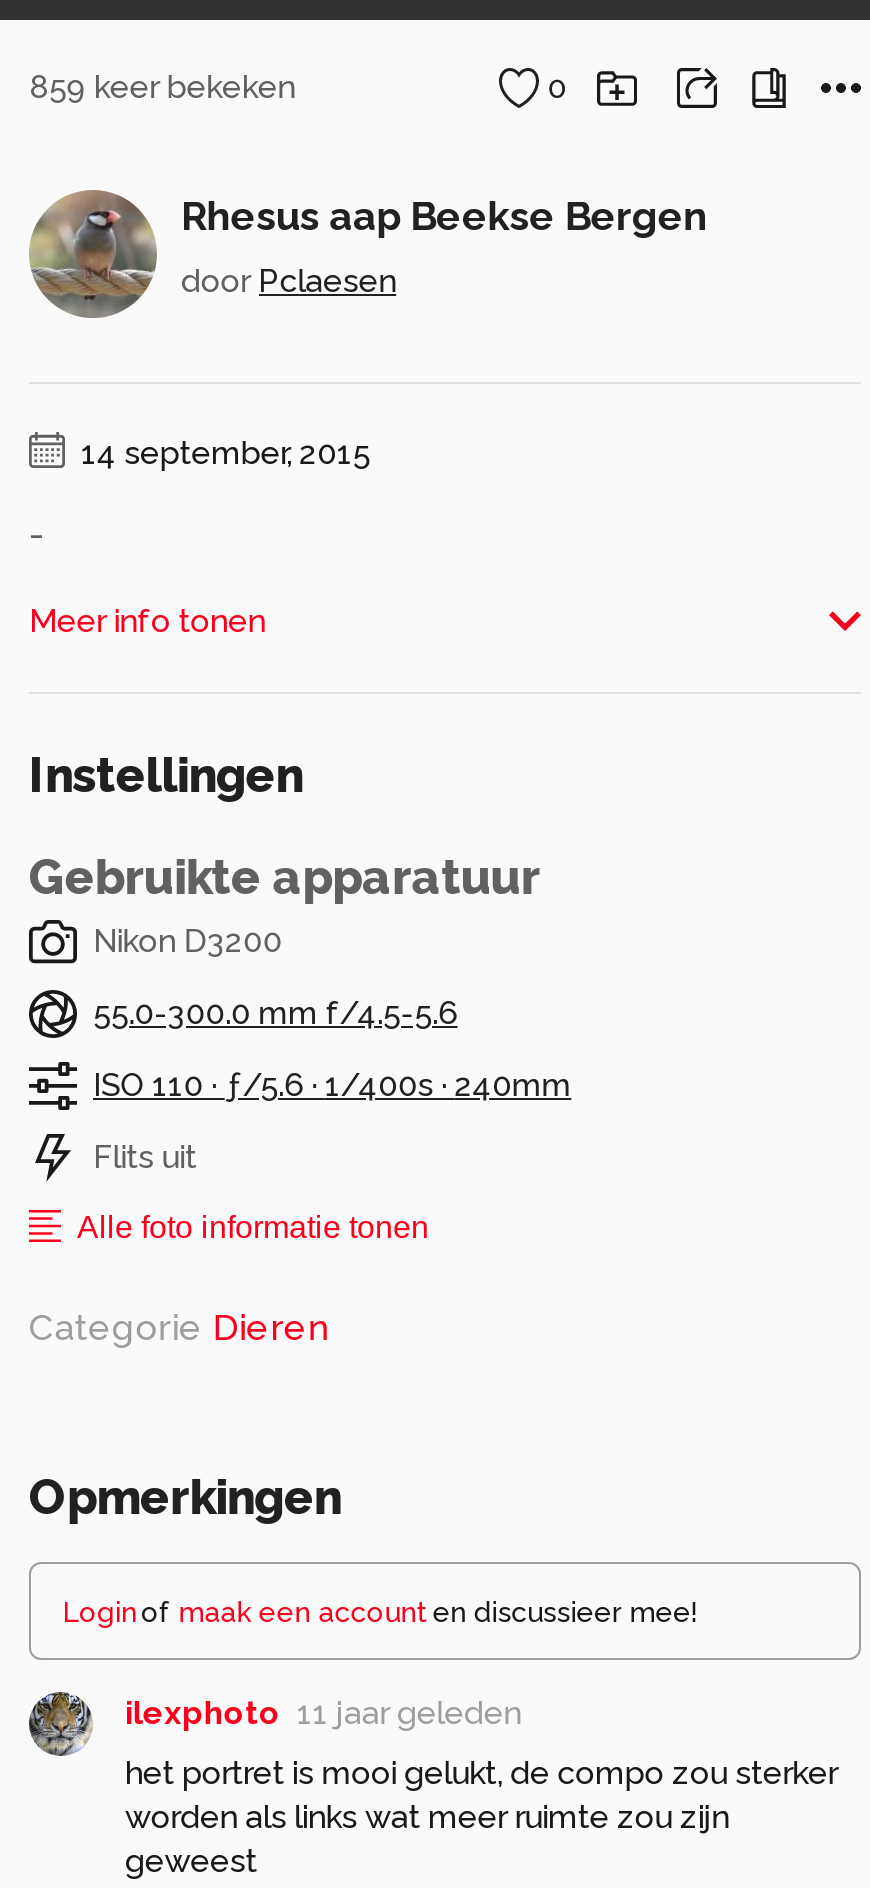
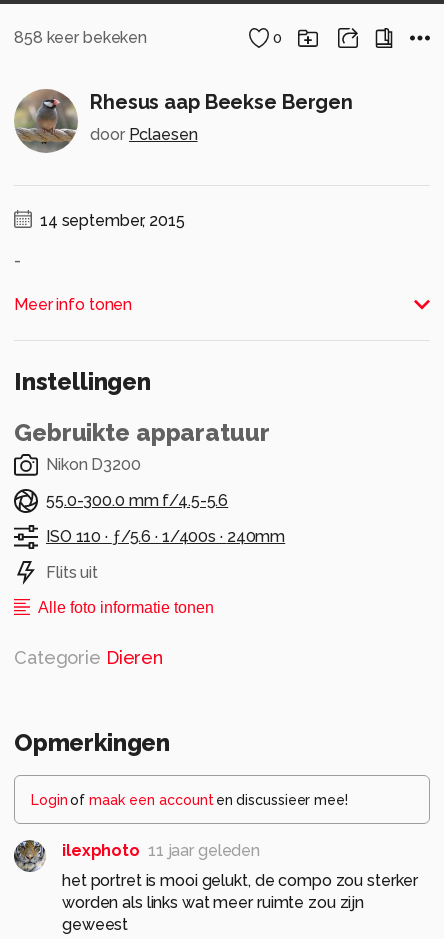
- 859 keer bekeken
+ 858 keer bekeken
